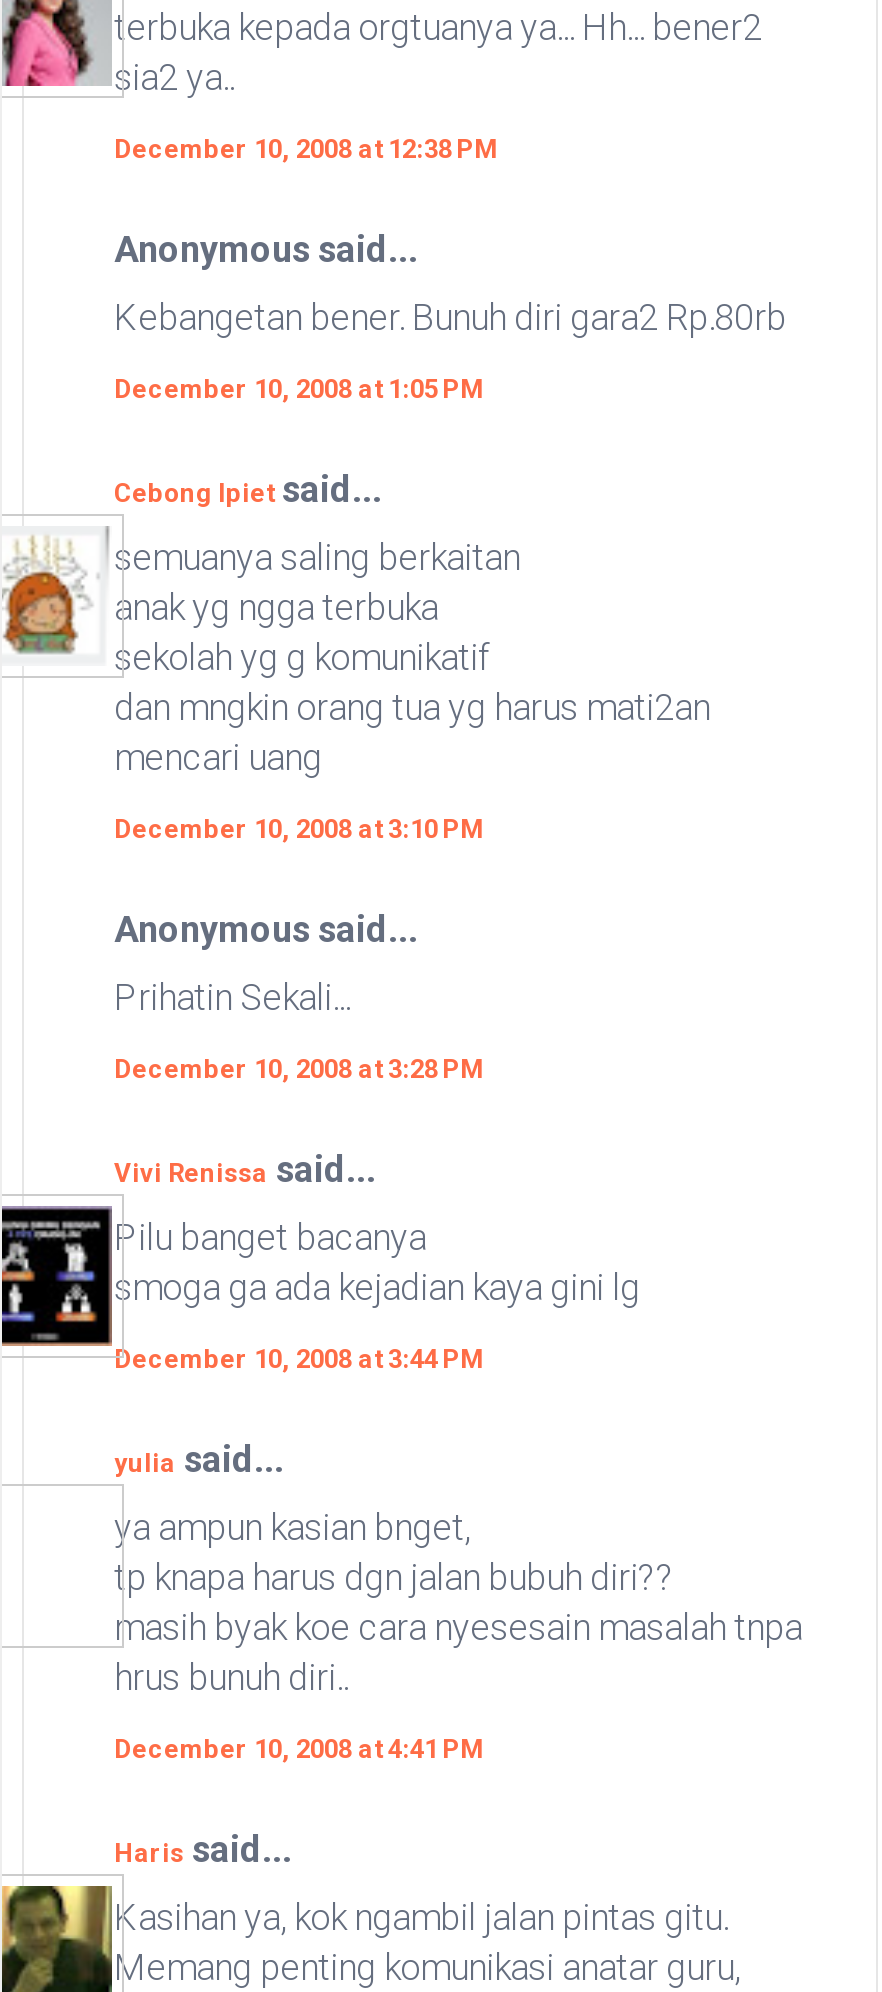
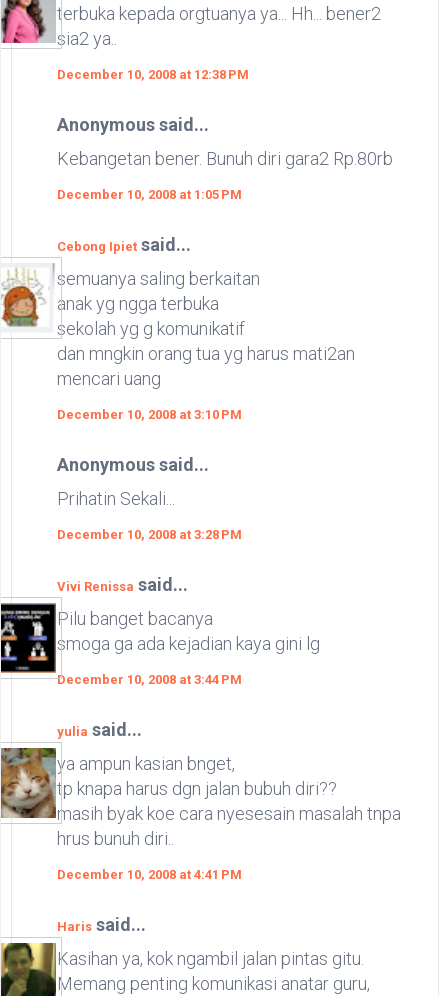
+ [image]
